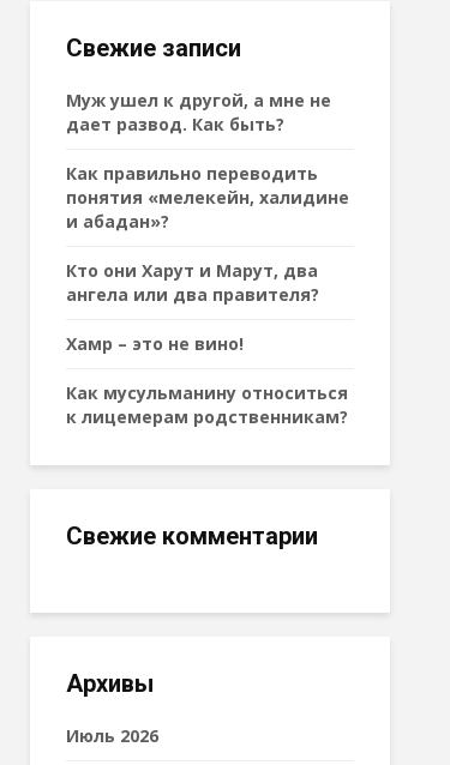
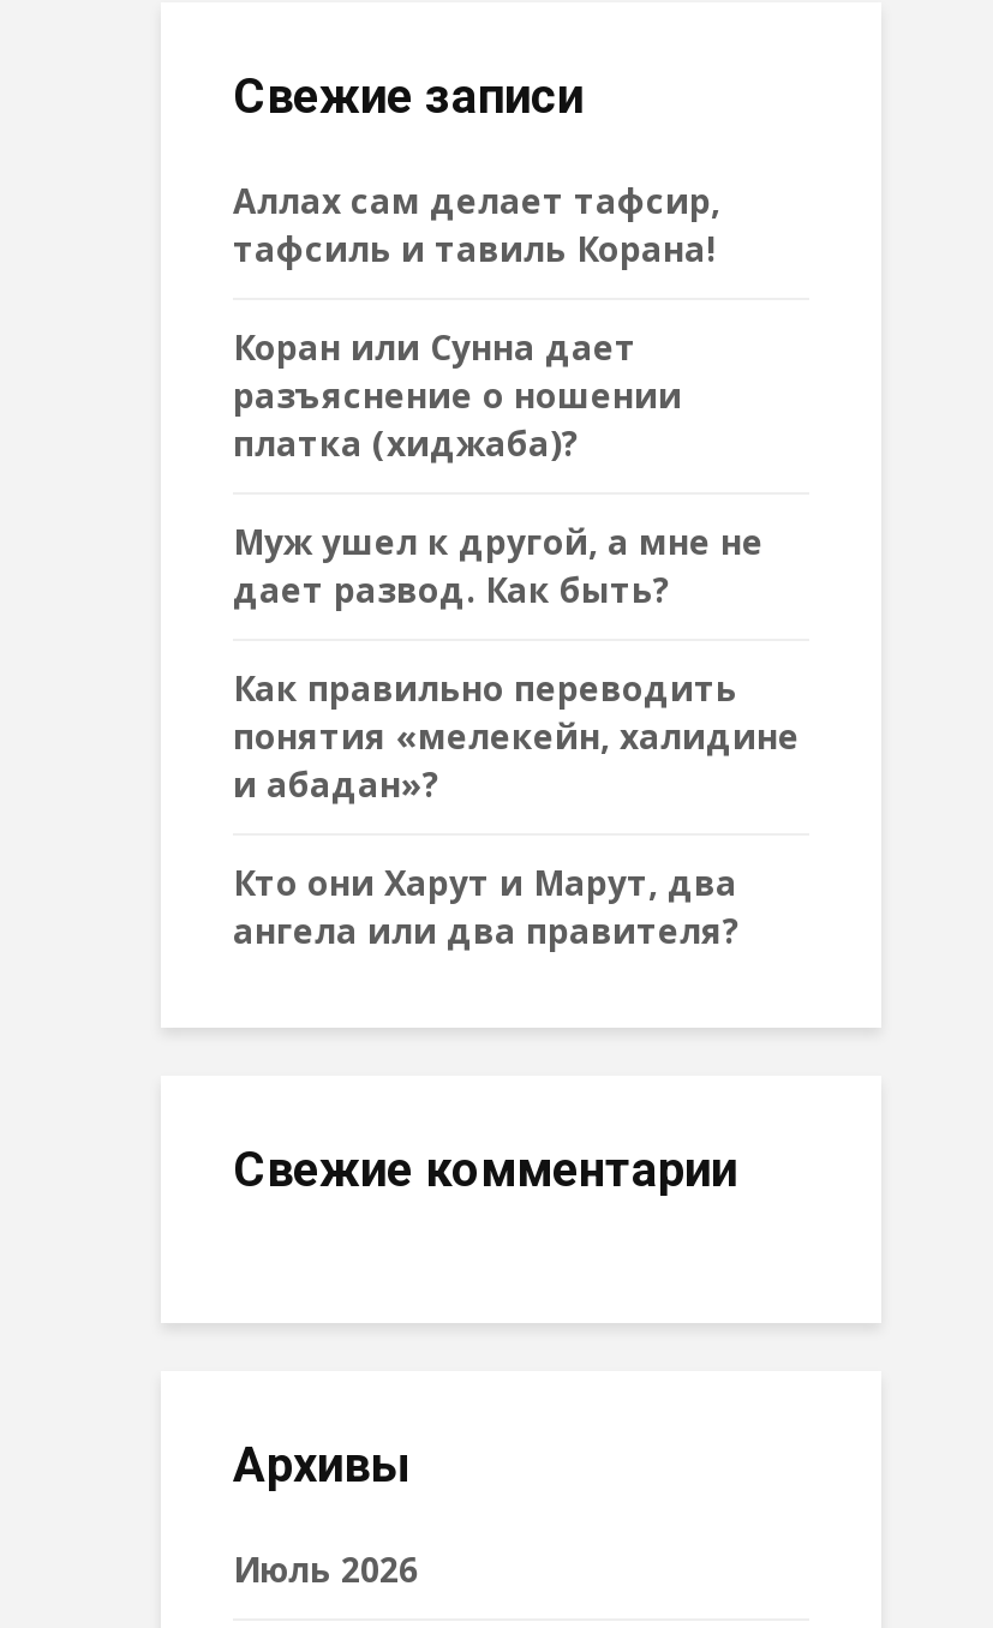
+ Аллах сам делает тафсир,
+ тафсиль и тавиль Корана!
+ Коран или Сунна дает
+ разъяснение о ношении
+ платка (хиджаба)?

moved down: Муж ушел к другой, а мне не | дает развод. Как быть? | Как правильно переводить | понятия «мелекейн, халидине | и абадан»? | Кто они Харут и Марут, два | ангела или два правителя?

- Хамр – это не вино!
- Как мусульманину относиться
- к лицемерам родственникам?
